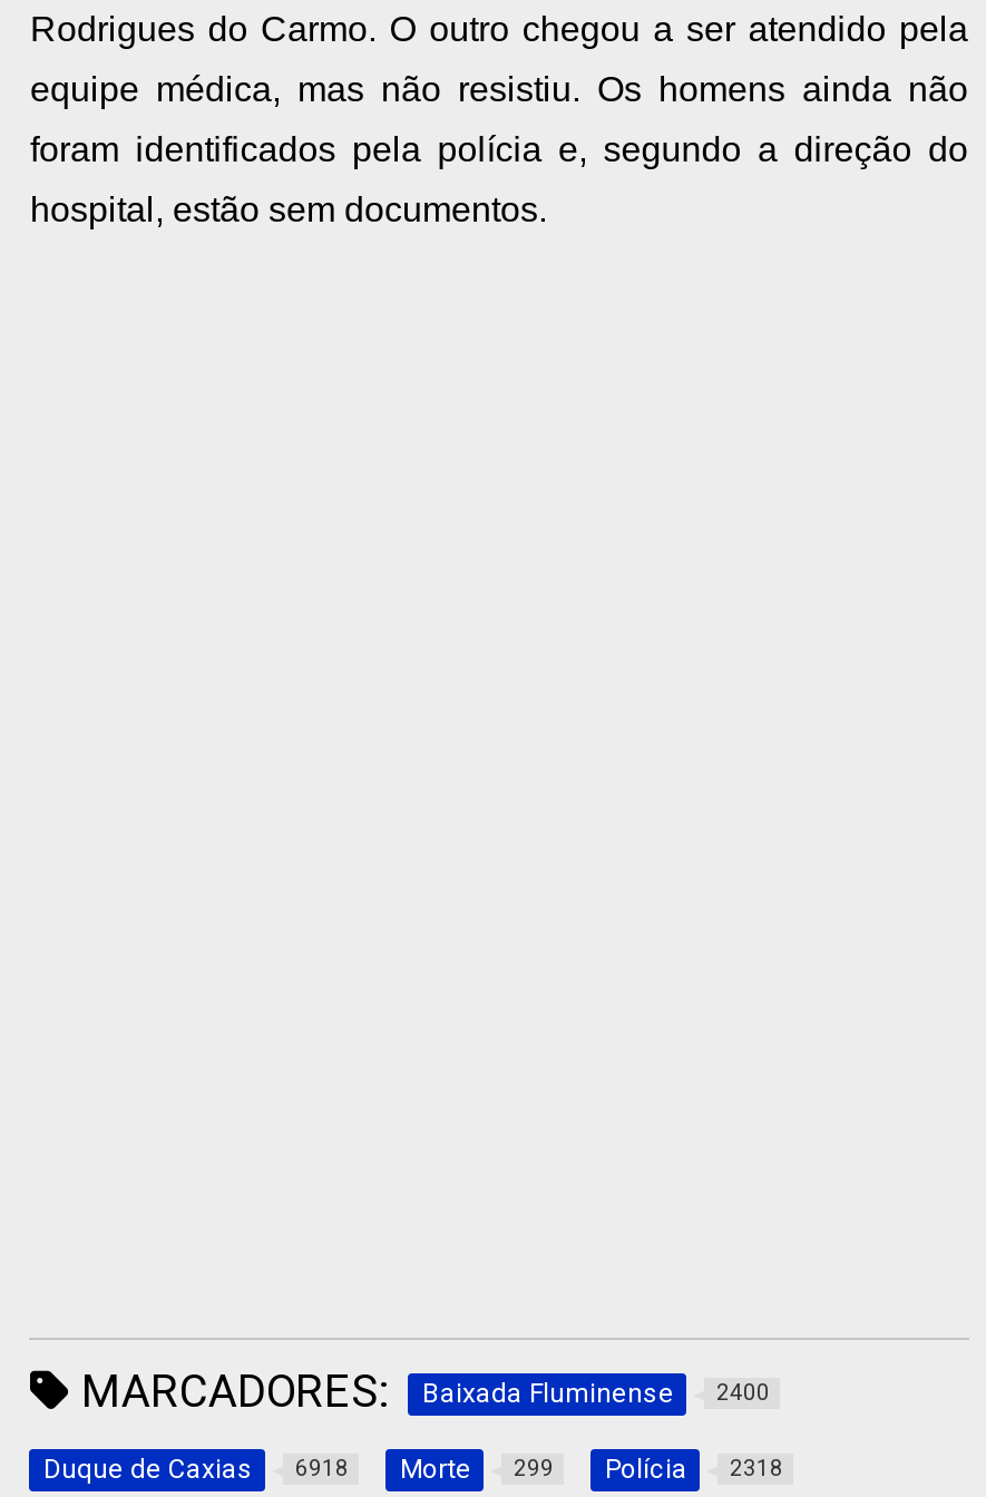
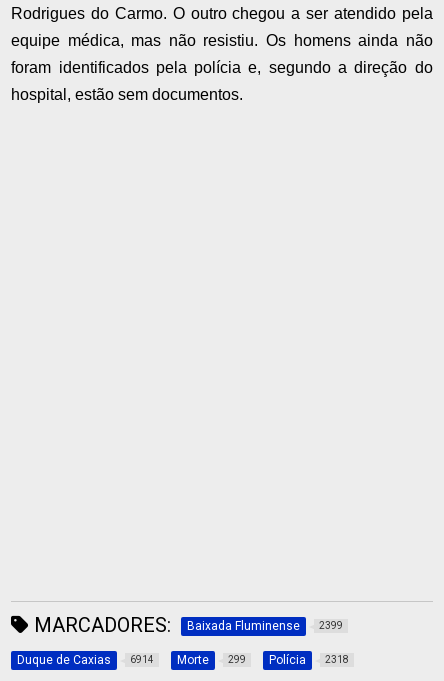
- MARCADORES: Baixada Fluminense 2400
+ MARCADORES: Baixada Fluminense 2399

- Duque de Caxias 6918
+ Duque de Caxias 6914
